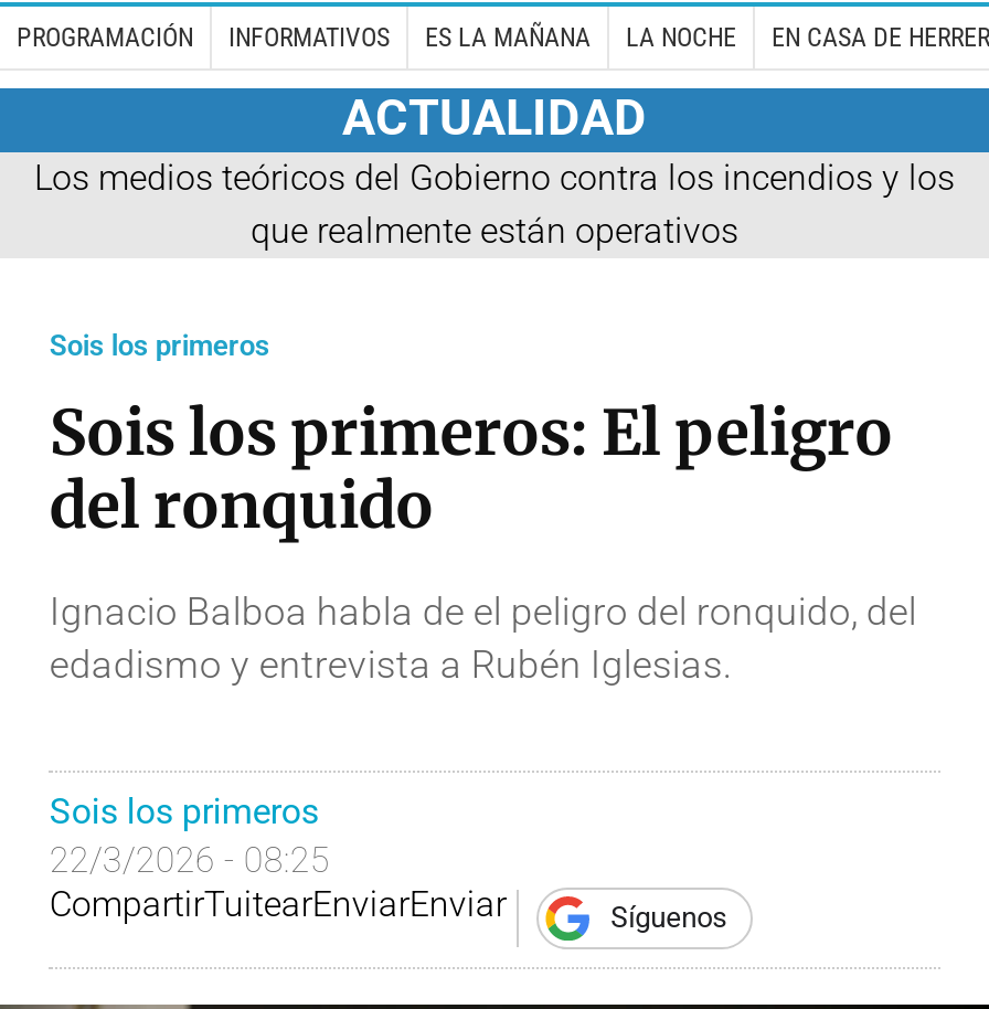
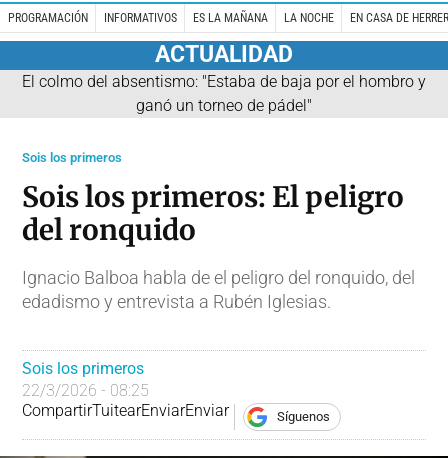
- Los medios teóricos del Gobierno contra los incendios y los
- que realmente están operativos
+ El colmo del absentismo: "Estaba de baja por el hombro y
+ ganó un torneo de pádel"
